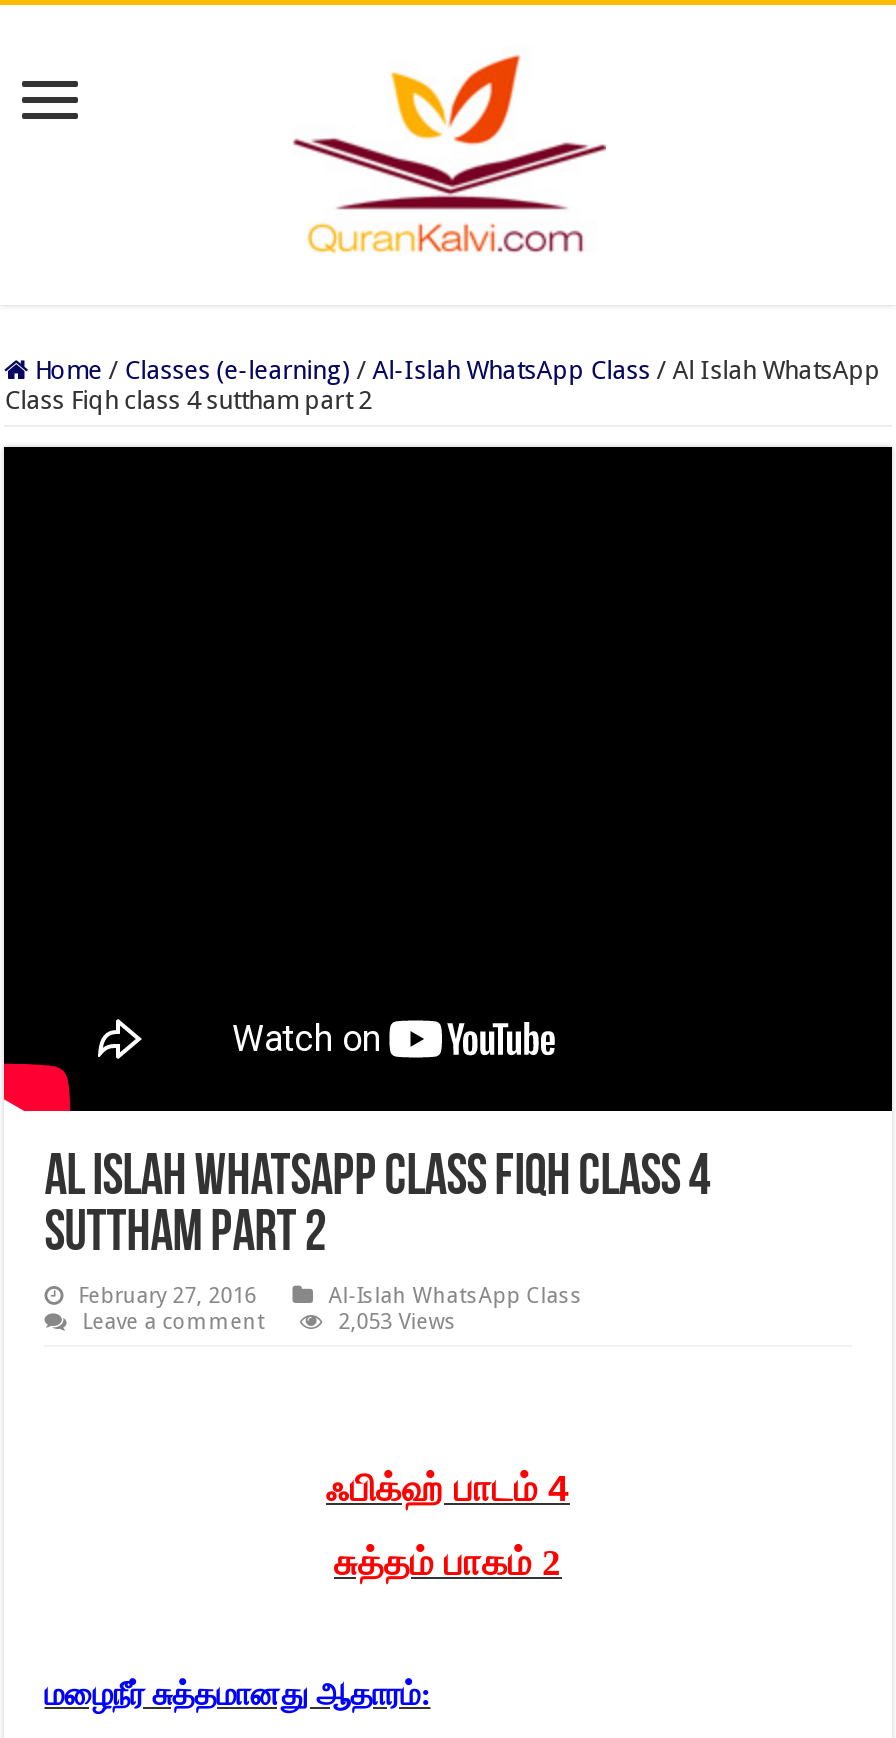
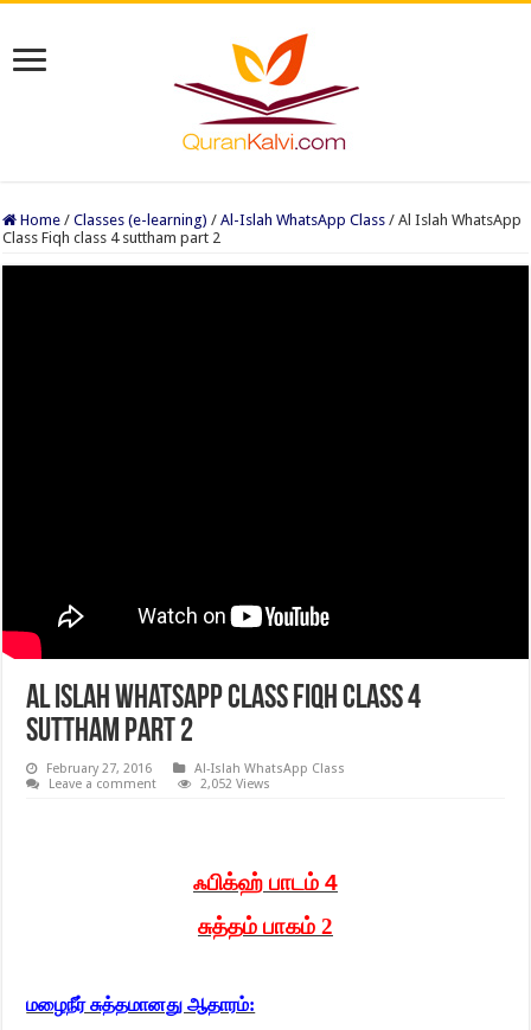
- 2,053 Views
+ 2,052 Views
